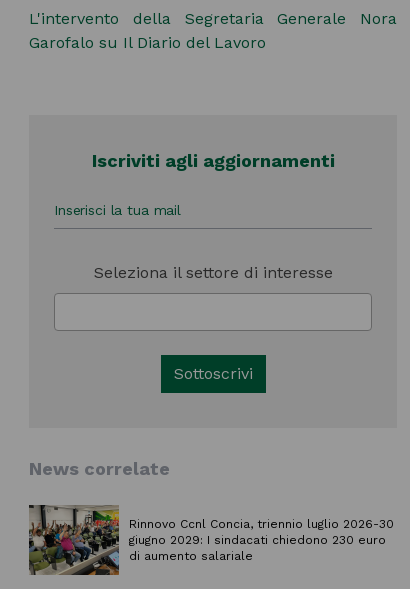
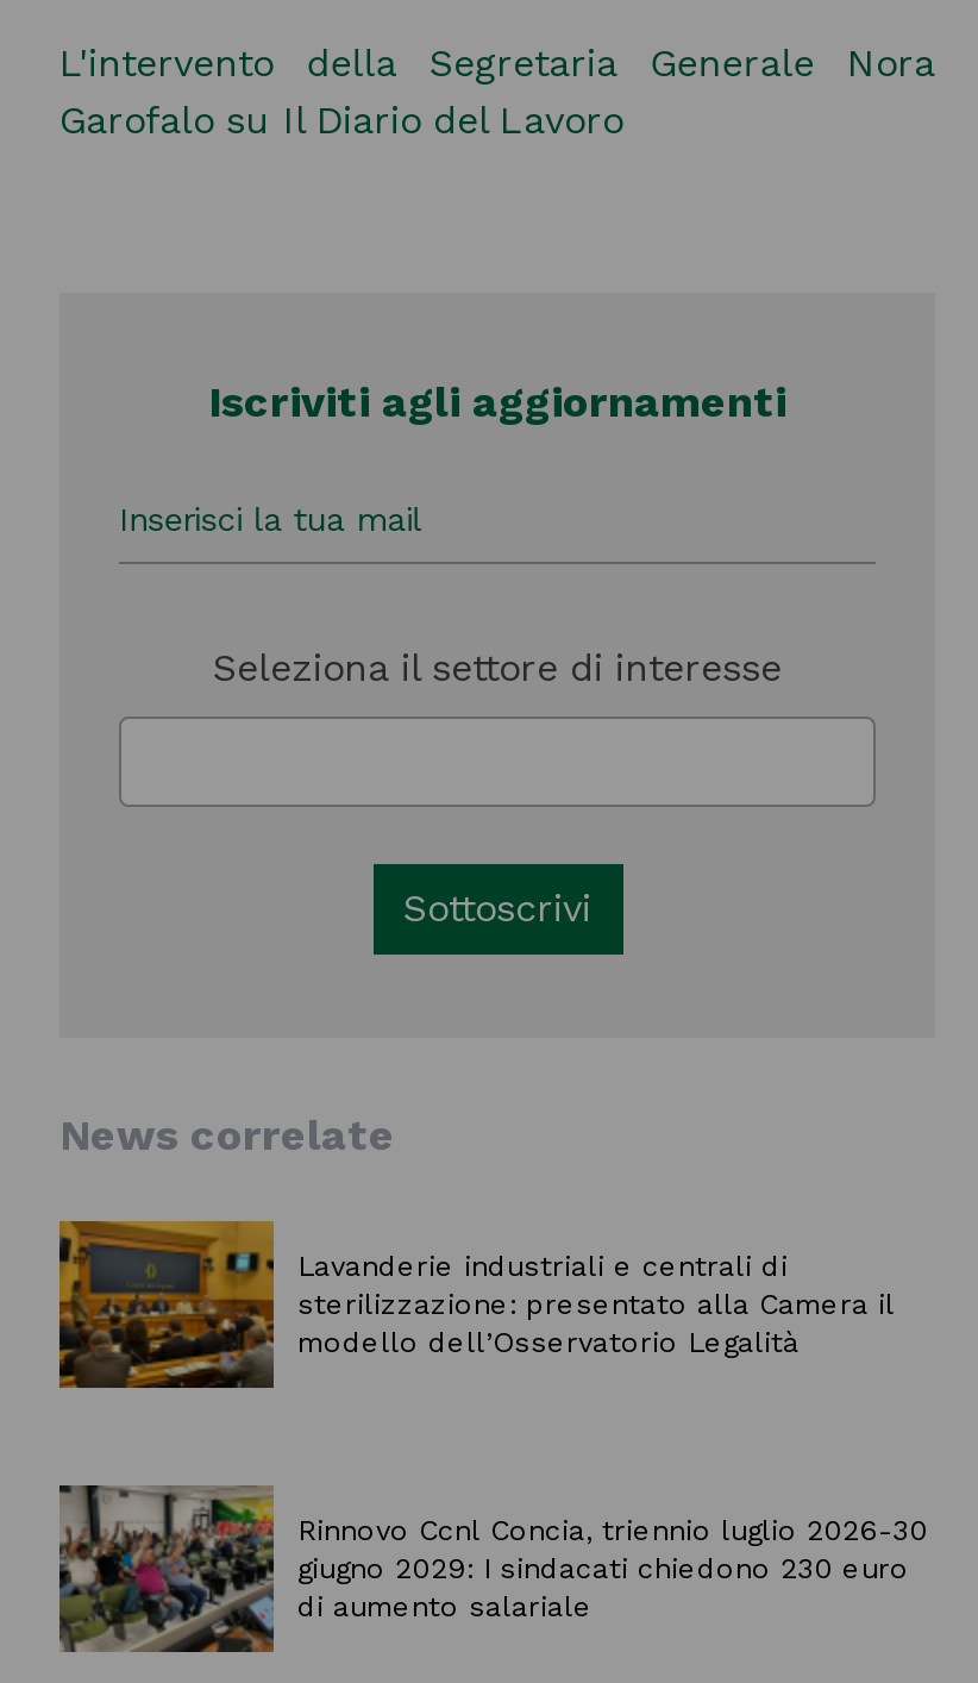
+ [image]
+ Lavanderie industriali e centrali di
+ sterilizzazione: presentato alla Camera il
+ modello dell’Osservatorio Legalità
